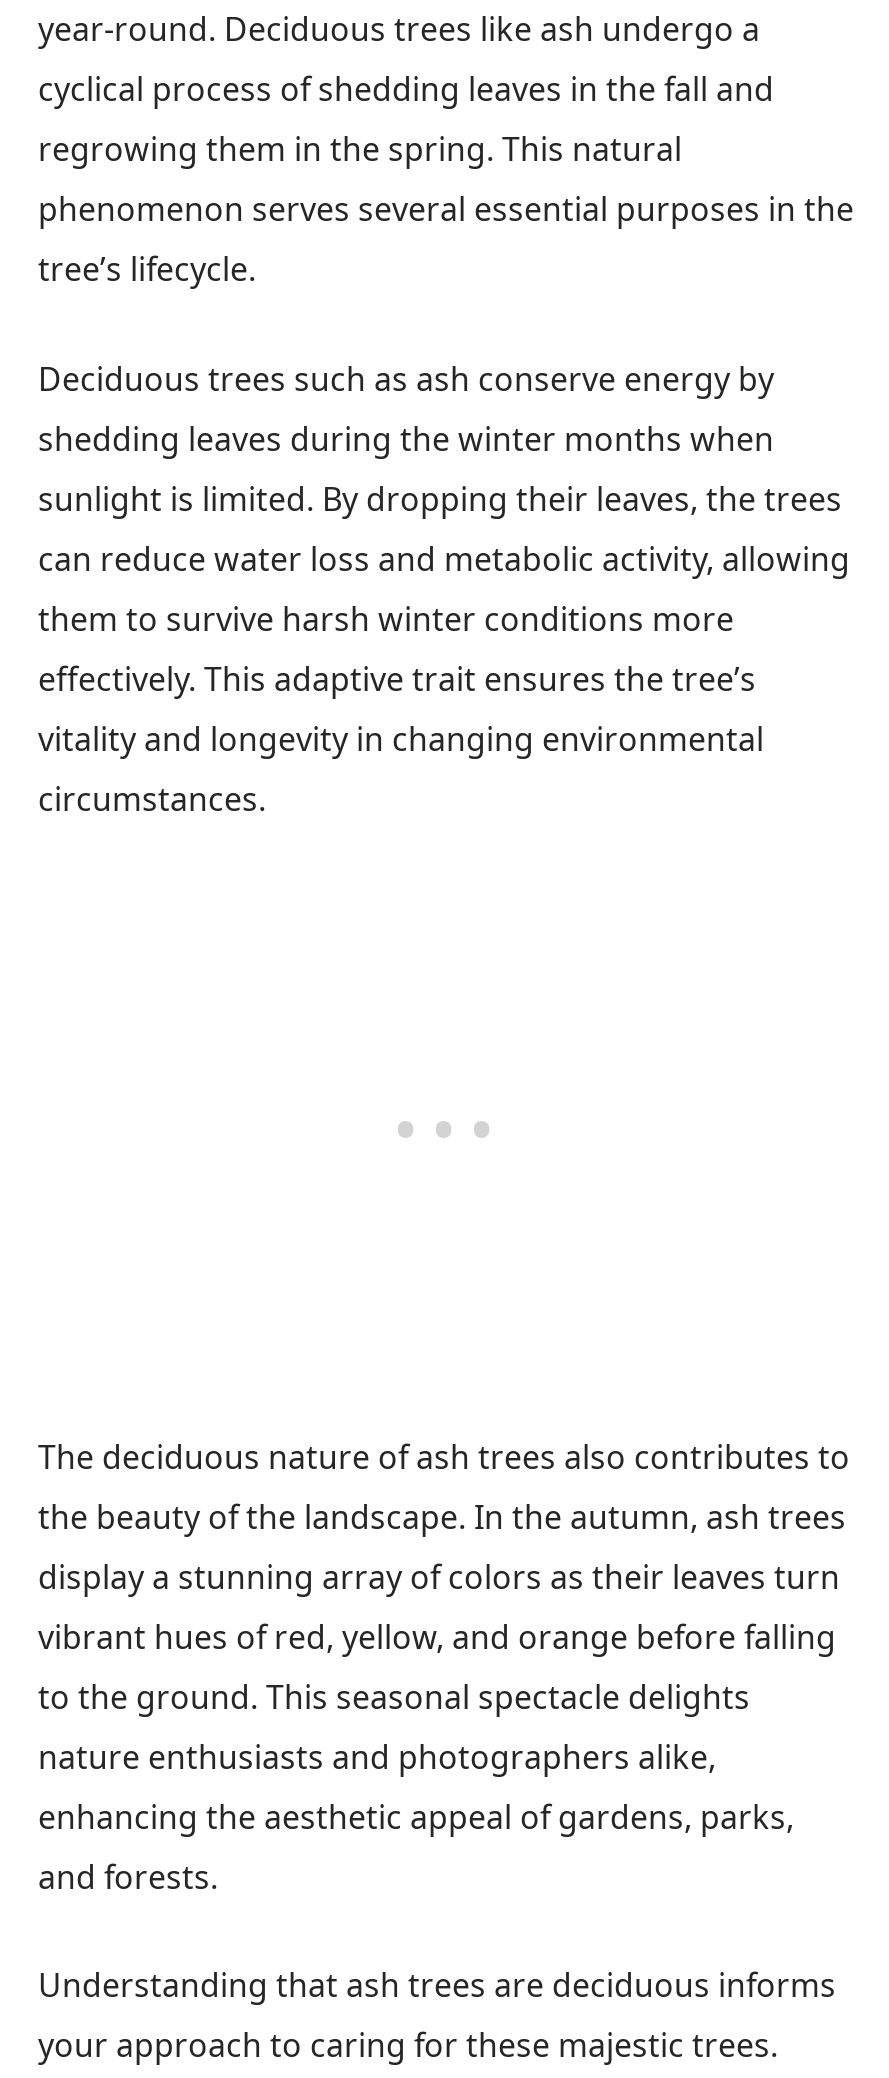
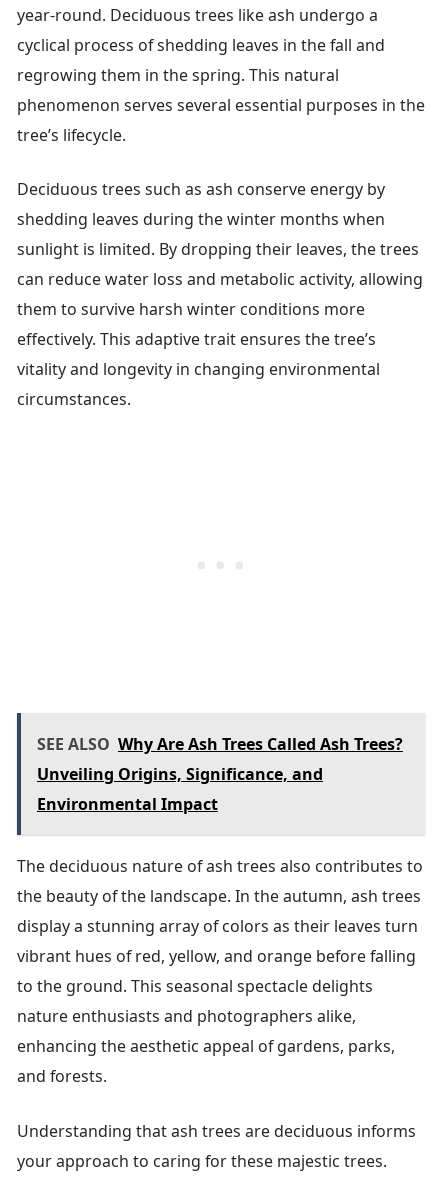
+ [image]
+ SEE ALSO Why Are Ash Trees Called Ash Trees?
+ Unveiling Origins, Significance, and
+ Environmental Impact
